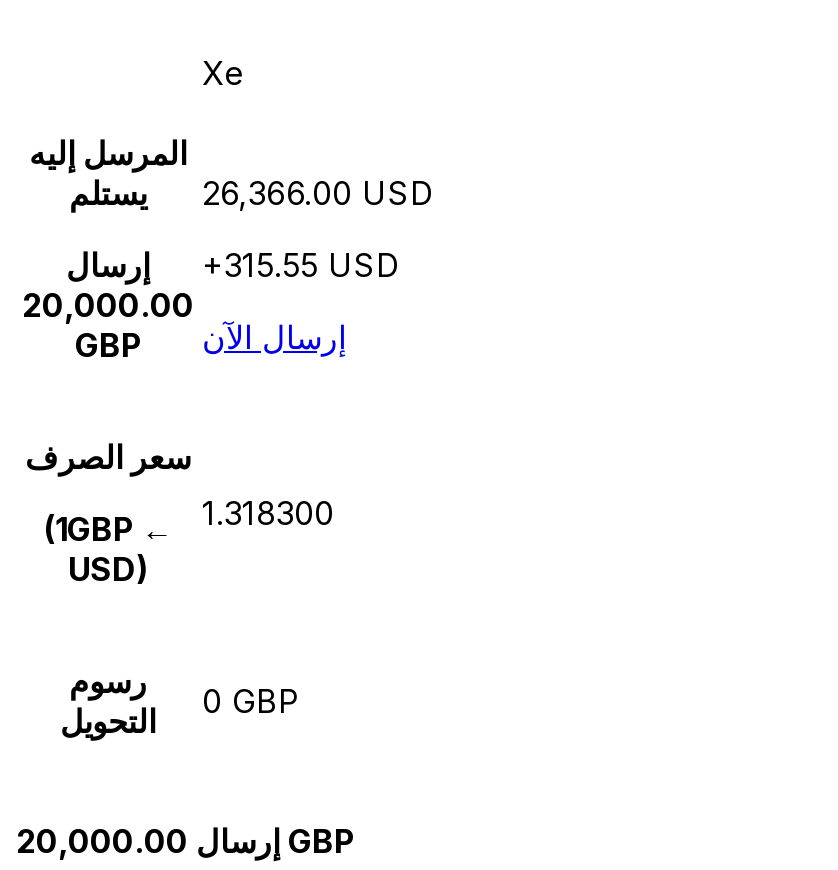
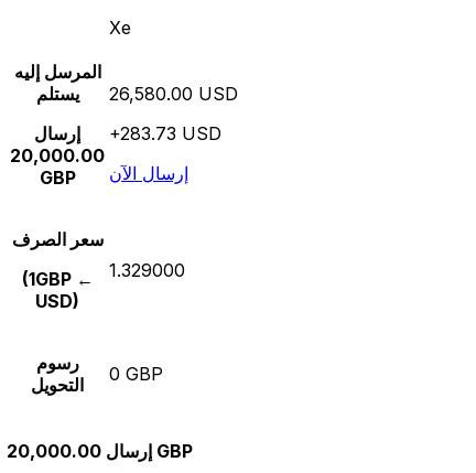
- 26,366.00 USD
+ 26,580.00 USD

- +315.55 USD إرسال
+ +283.73 USD إرسال

- 1.318300
+ 1.329000
